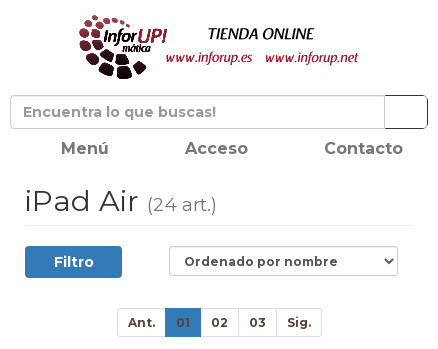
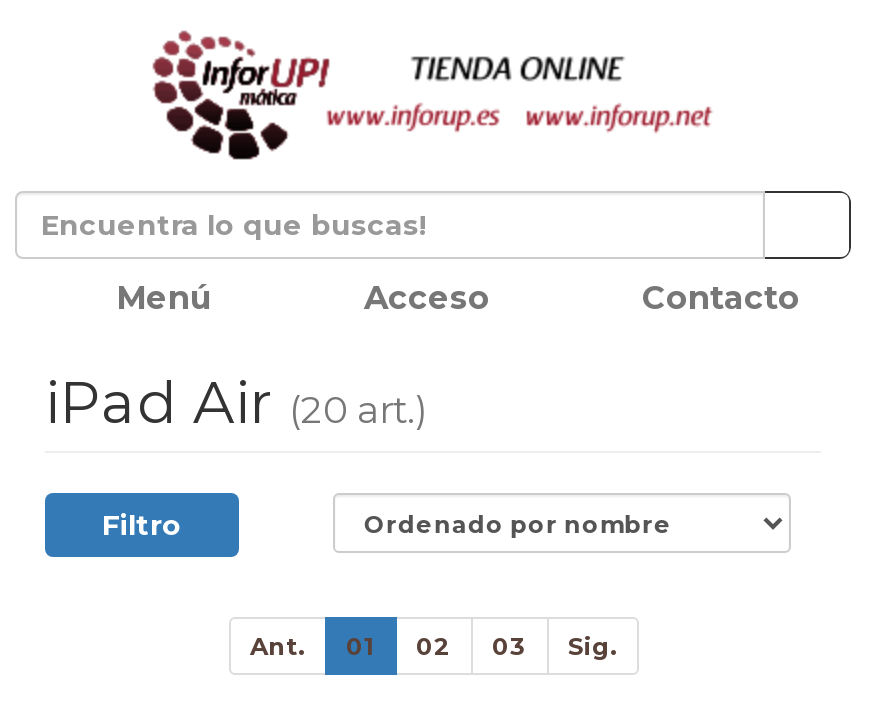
- iPad Air (24 art.)
+ iPad Air (20 art.)
